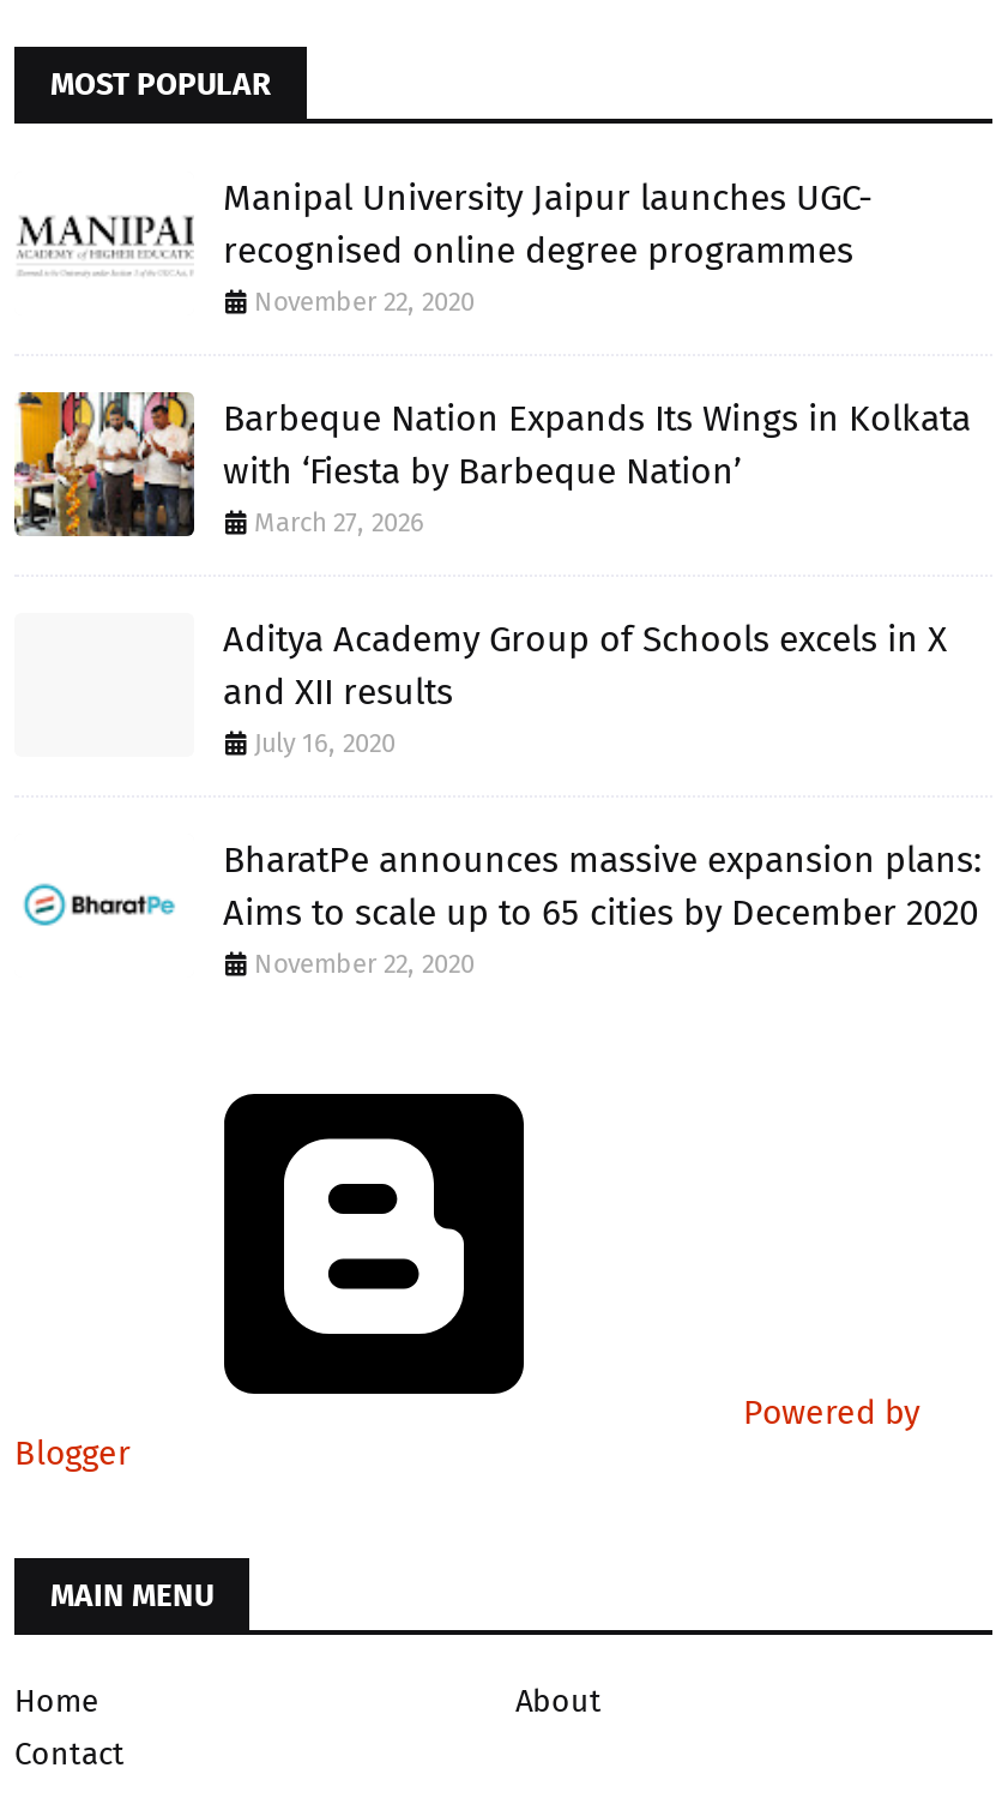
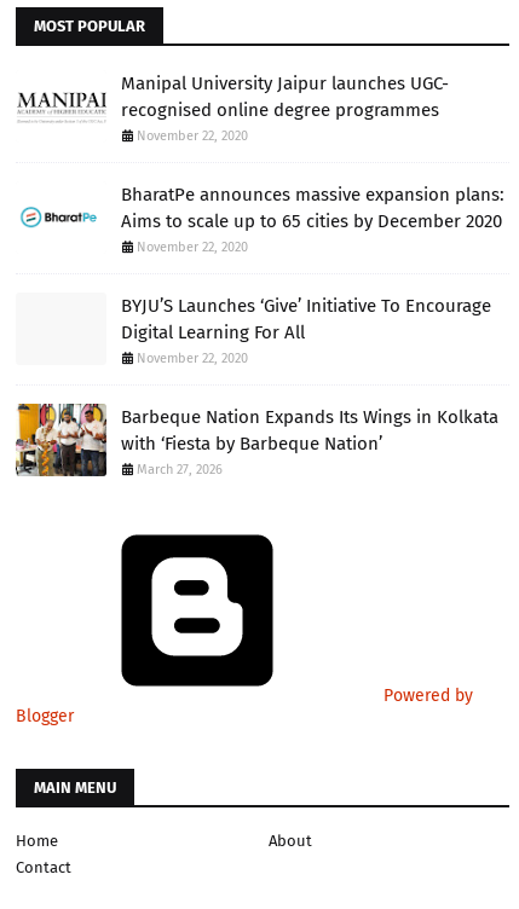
moved down: [image] | Barbeque Nation Expands Its Wings in Kolkata | with ‘Fiesta by Barbeque Nation’ | March 27, 2026

- Aditya Academy Group of Schools excels in X
- and XII results
- July 16, 2020

moved up: BharatPe announces massive expansion plans: | Aims to scale up to 65 cities by December 2020 | November 22, 2020

+ BYJU’S Launches ‘Give’ Initiative To Encourage
+ Digital Learning For All
+ November 22, 2020
